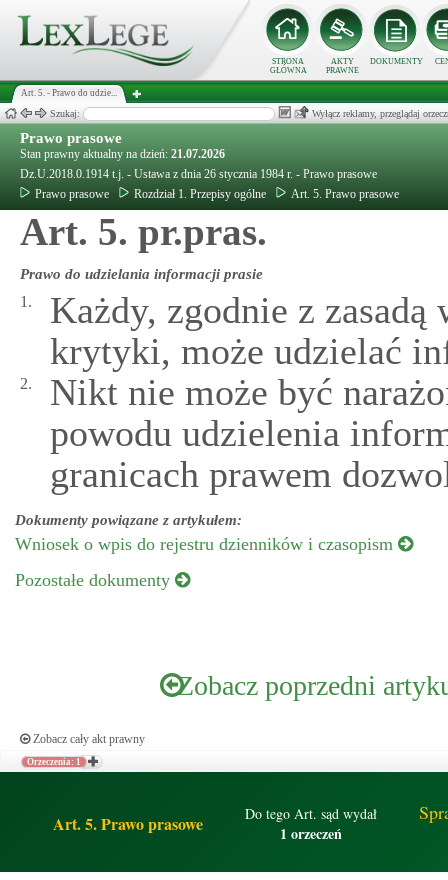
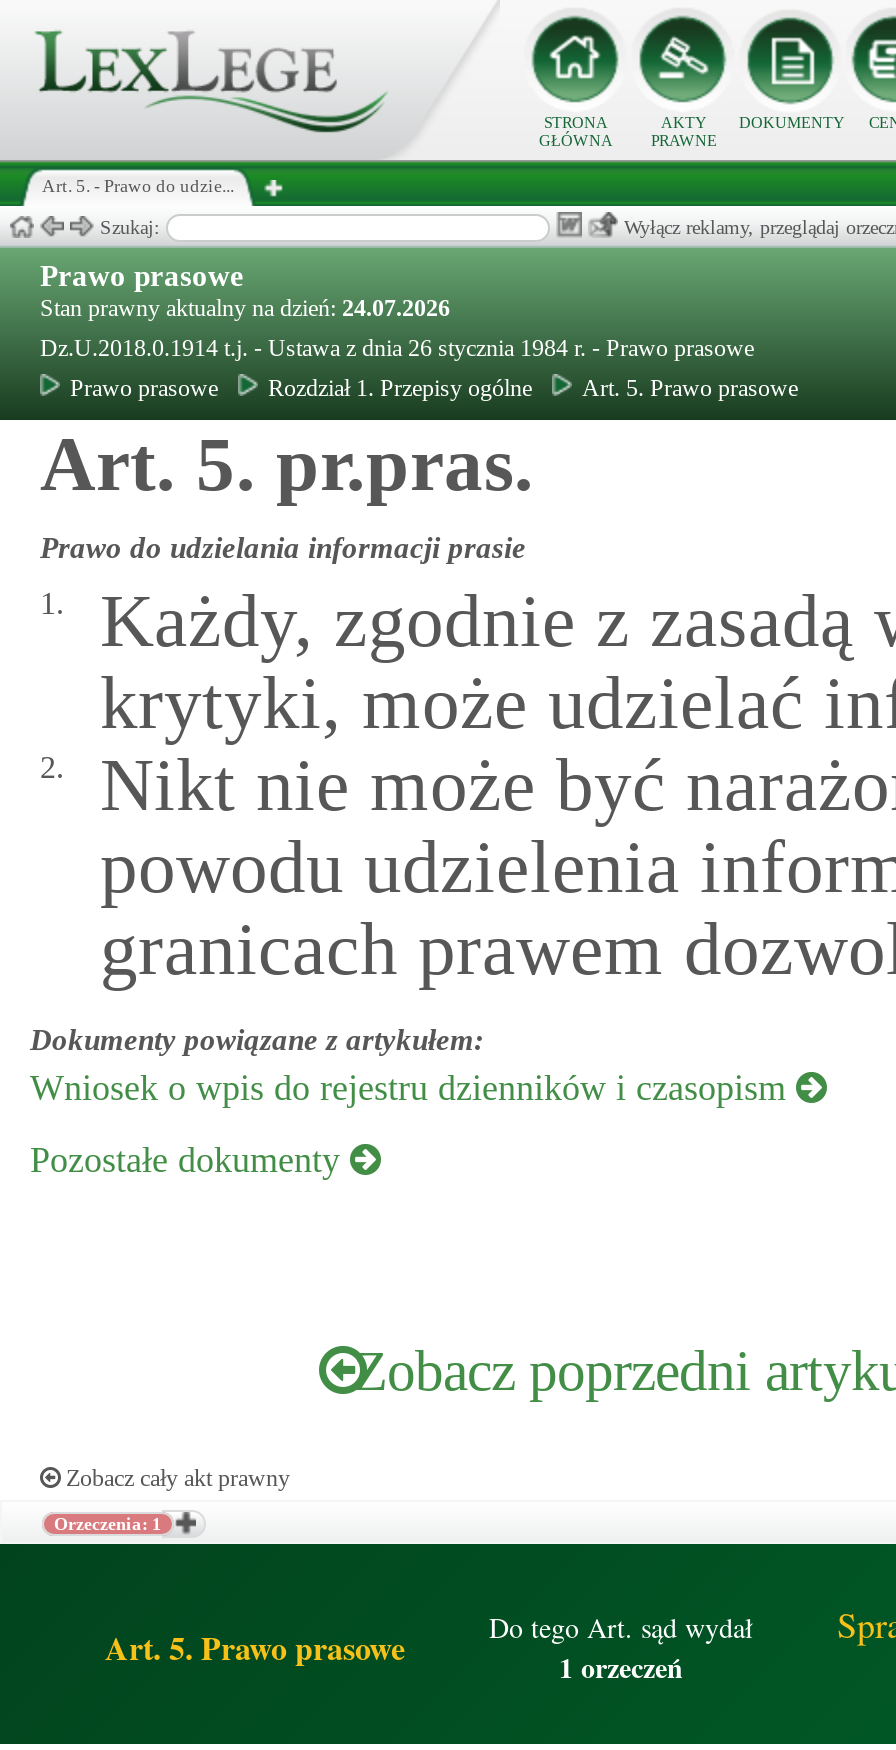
- Stan prawny aktualny na dzień: 21.07.2026
+ Stan prawny aktualny na dzień: 24.07.2026
